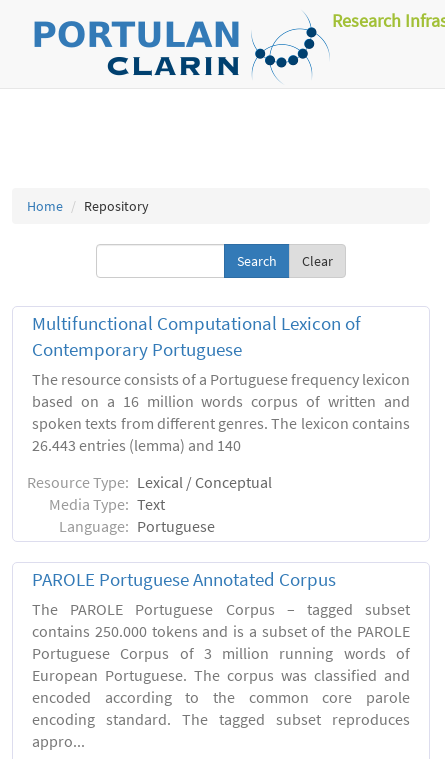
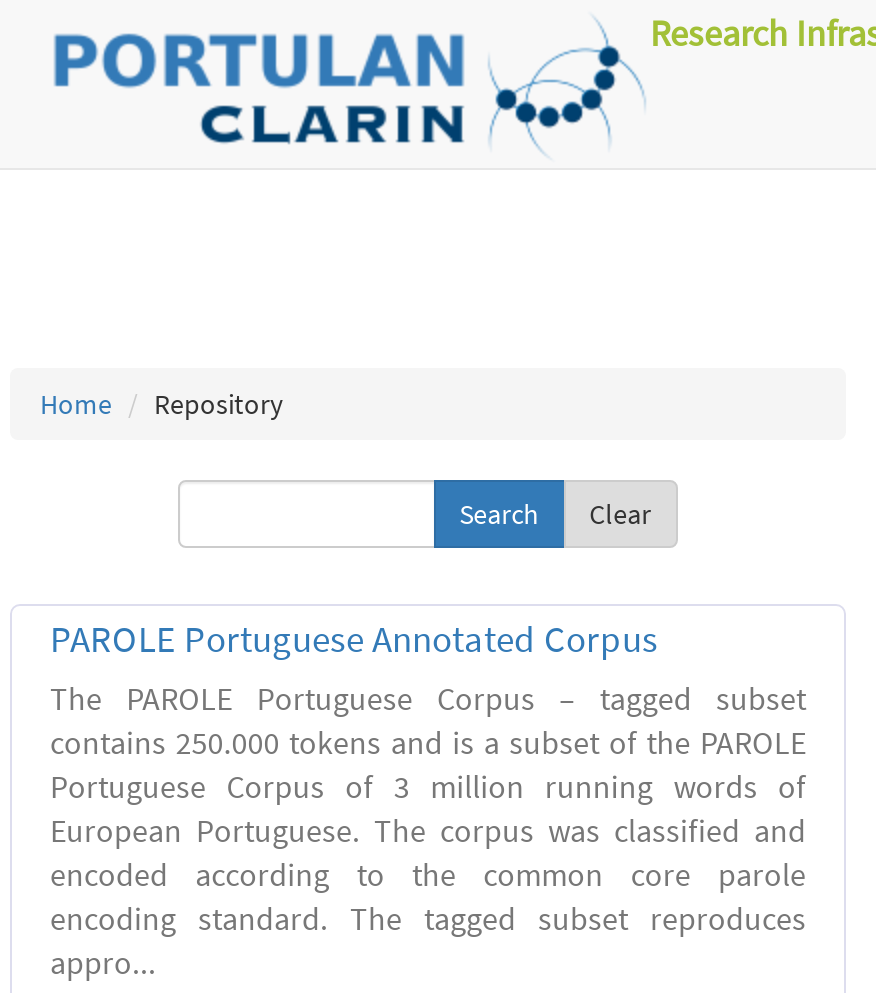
- Multifunctional Computational Lexicon of
- Contemporary Portuguese
- The resource consists of a Portuguese frequency lexicon
- based on a 16 million words corpus of written and
- spoken texts from different genres. The lexicon contains
- 26.443 entries (lemma) and 140
- Resource Type: Lexical / Conceptual
- Media Type: Text
- Language: Portuguese
